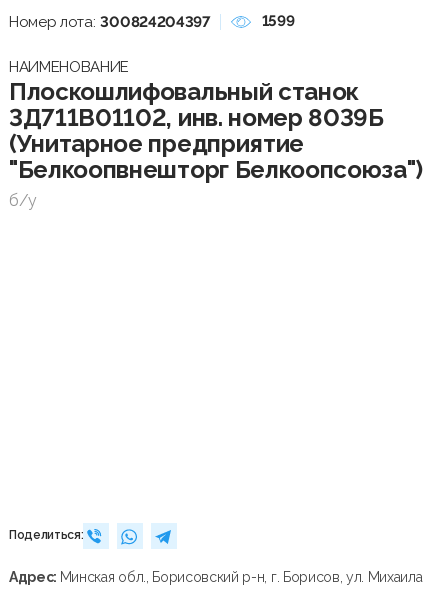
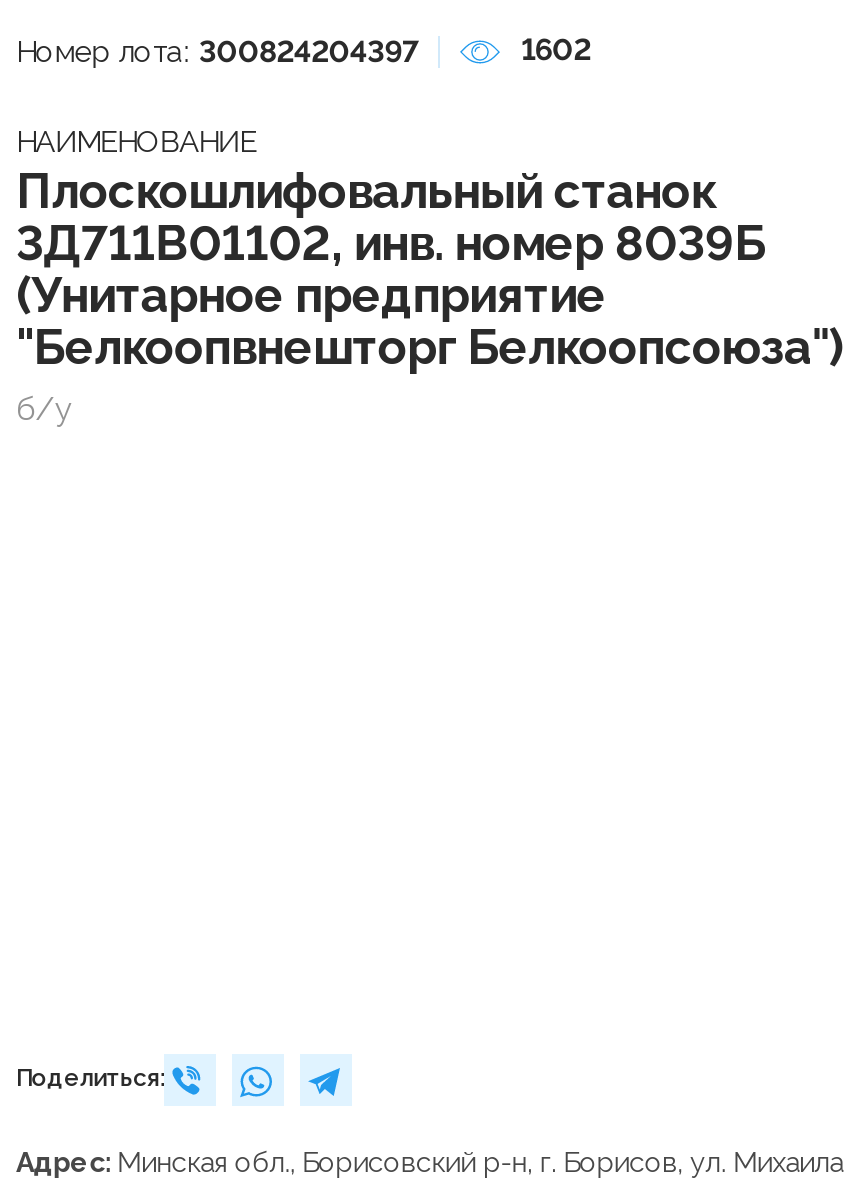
- 1599
+ 1602
